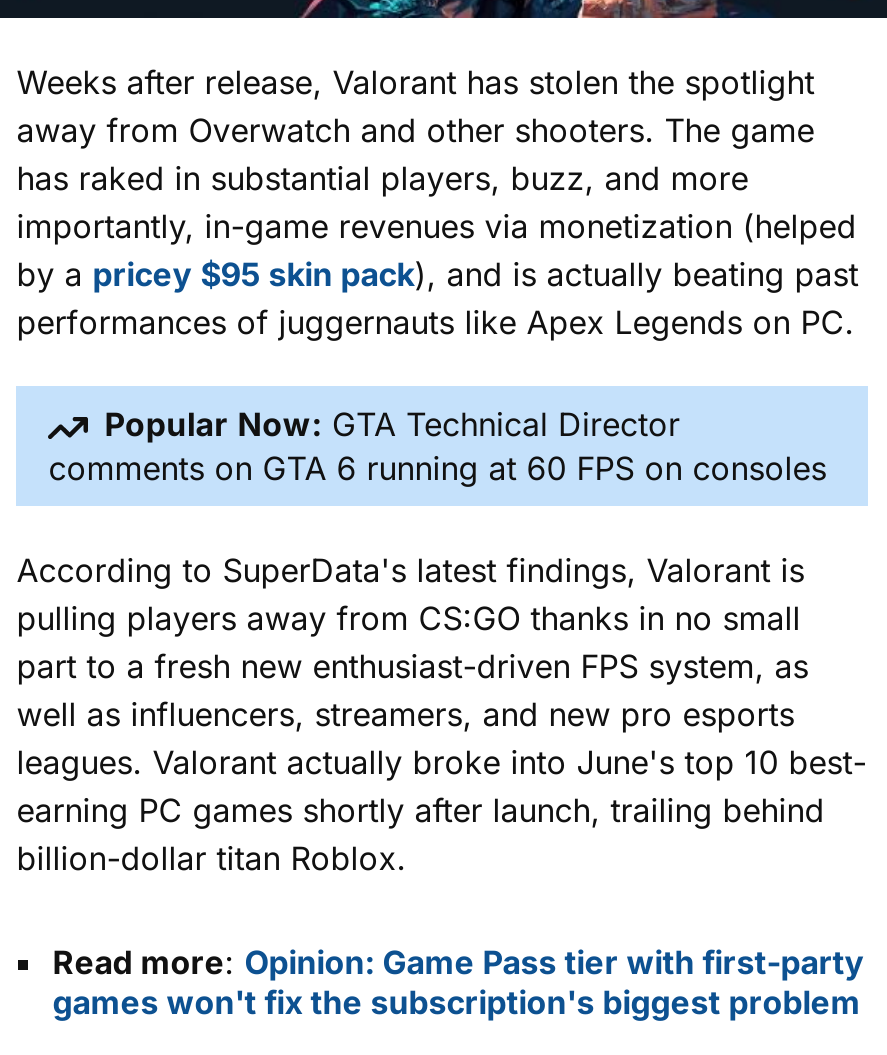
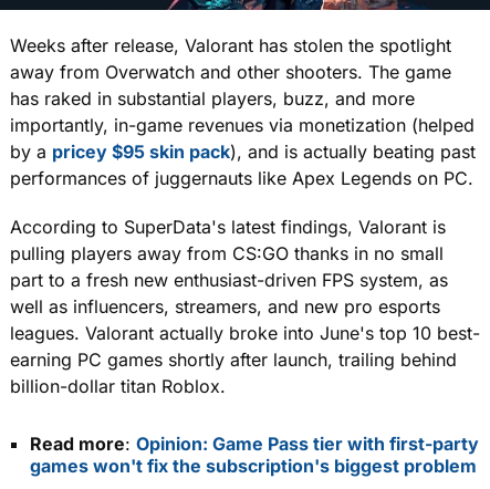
- Popular Now: GTA Technical Director
- comments on GTA 6 running at 60 FPS on consoles
